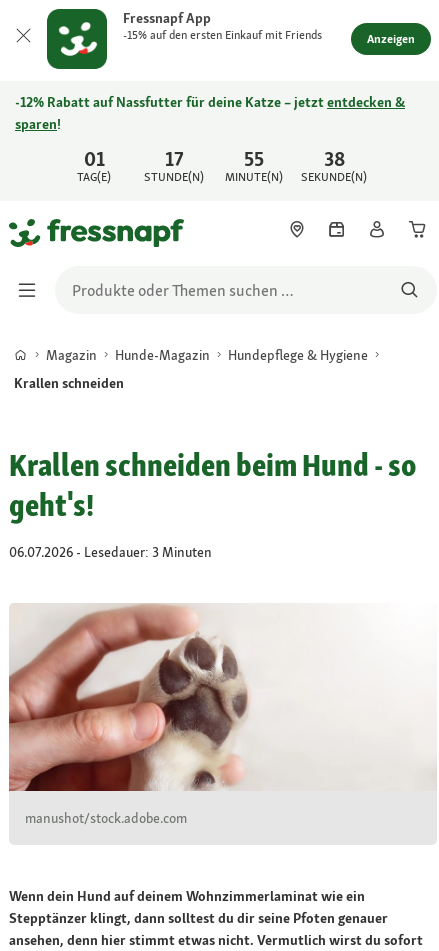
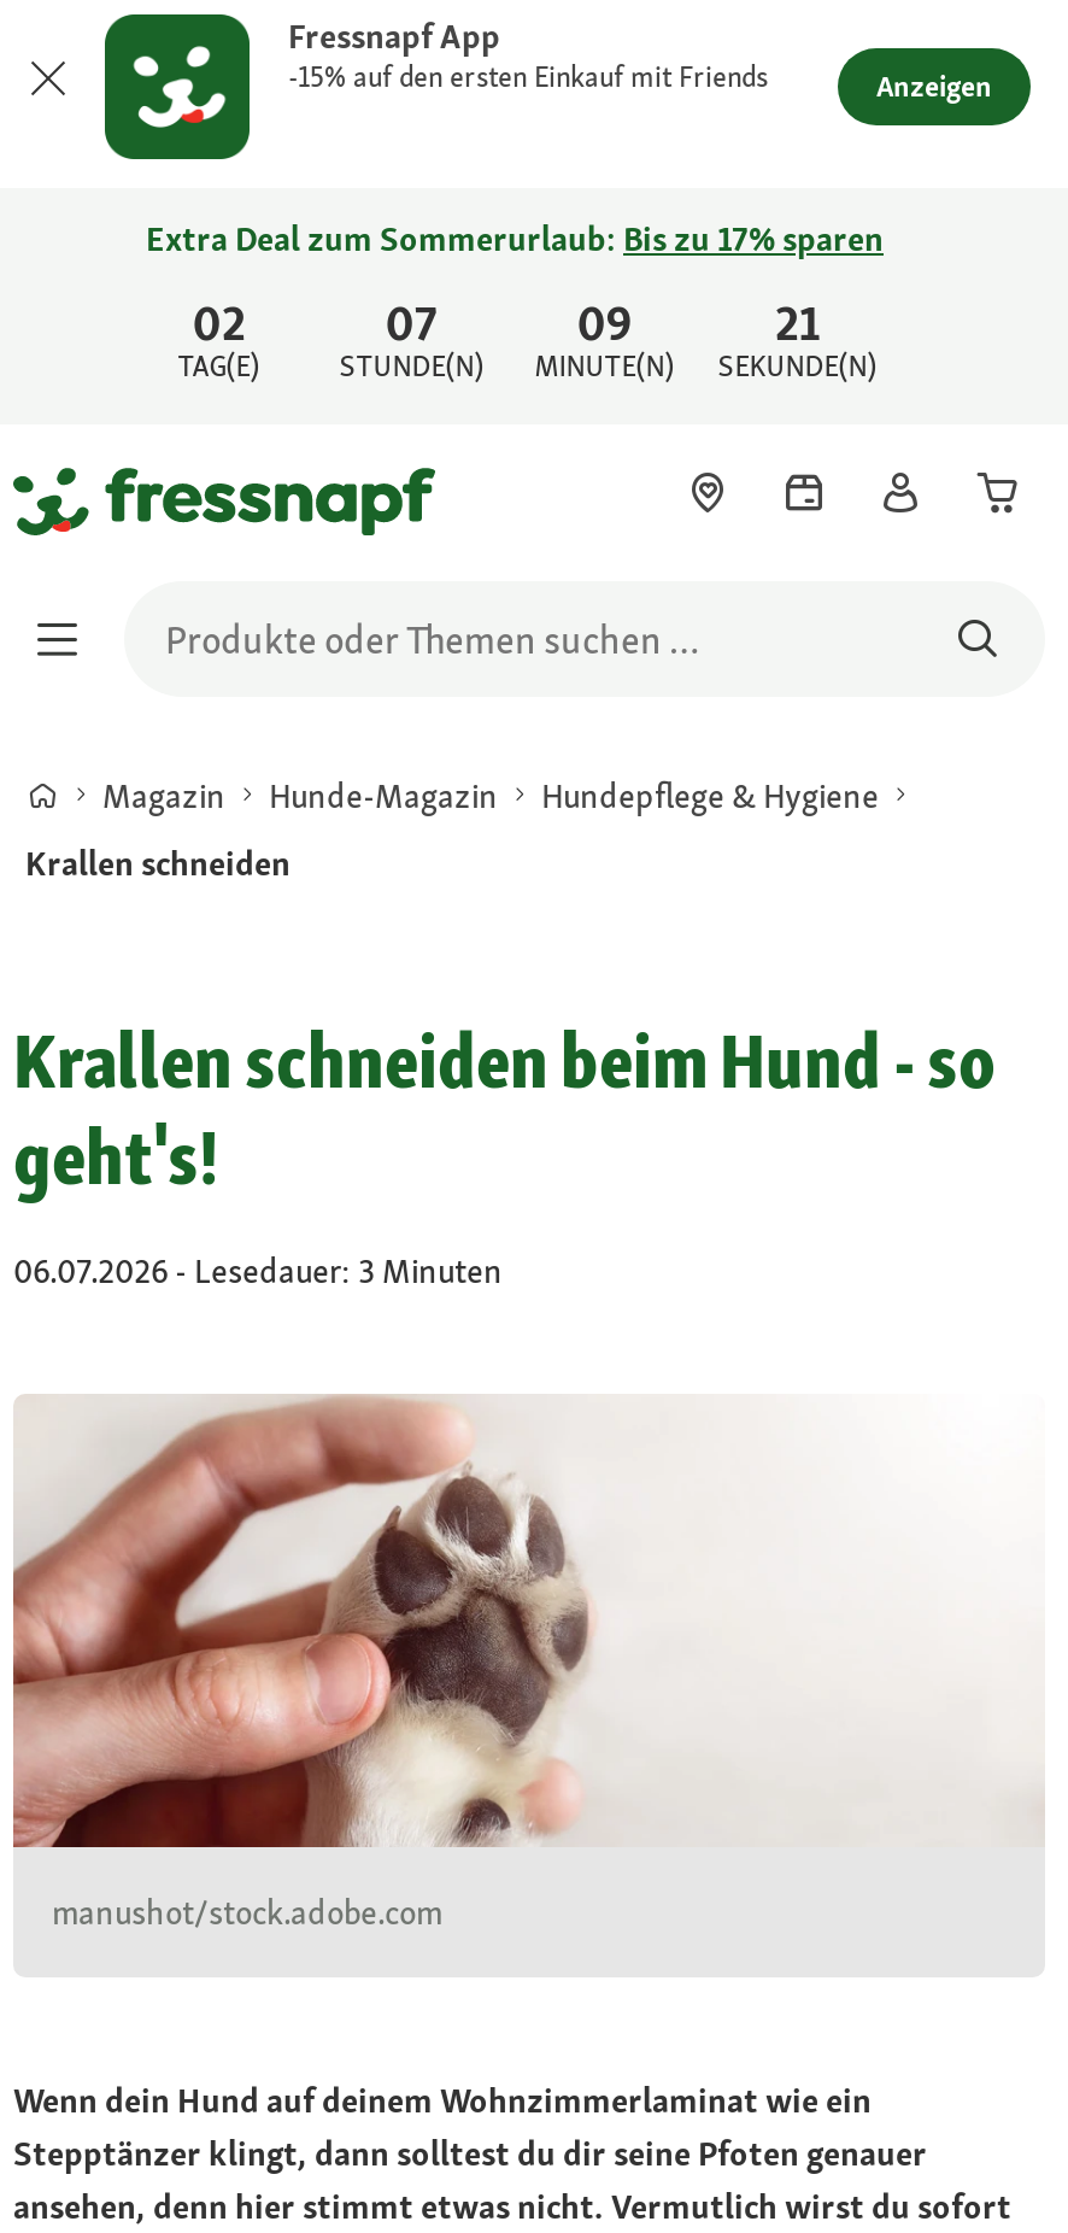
- -12% Rabatt auf Nassfutter für deine Katze – jetzt entdecken &
- sparen!
+ Extra Deal zum Sommerurlaub: Bis zu 17% sparen

- 01
+ 02

- 17
+ 07

- 55
+ 09

- 38
+ 21
